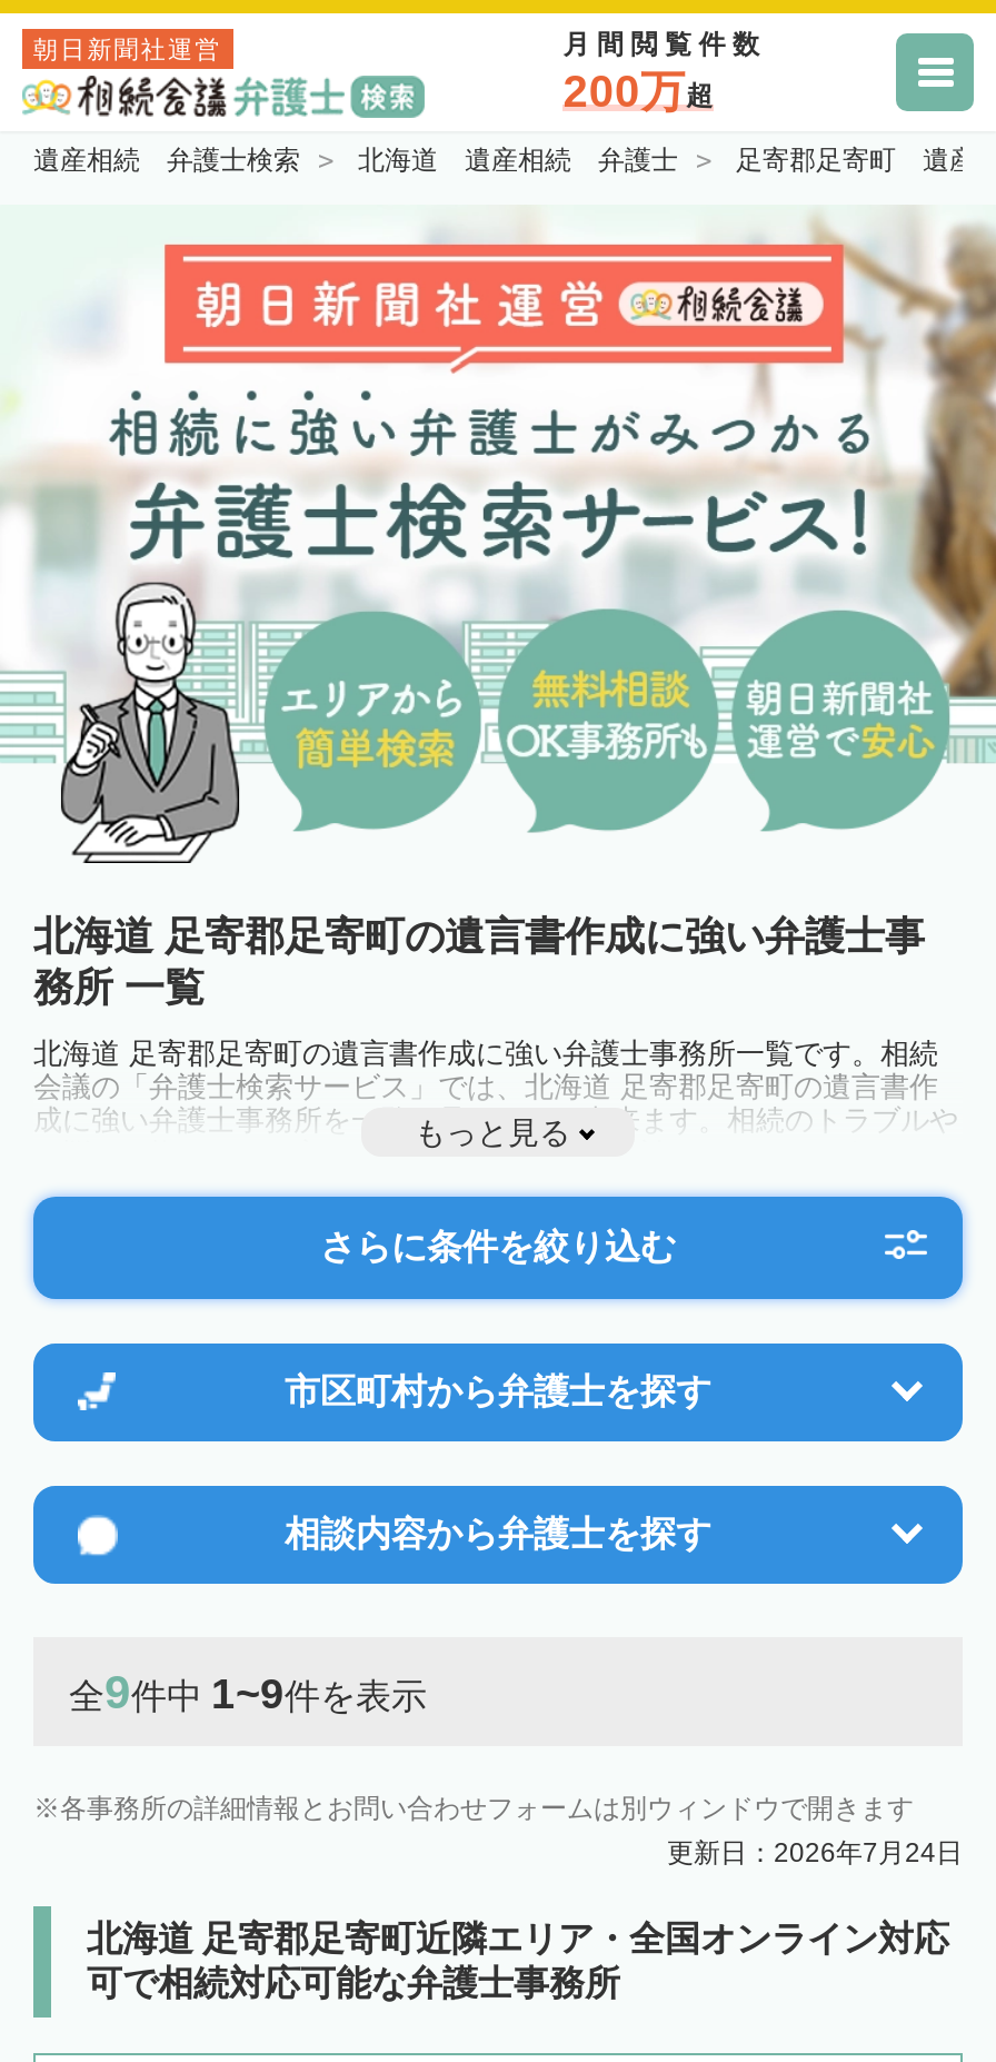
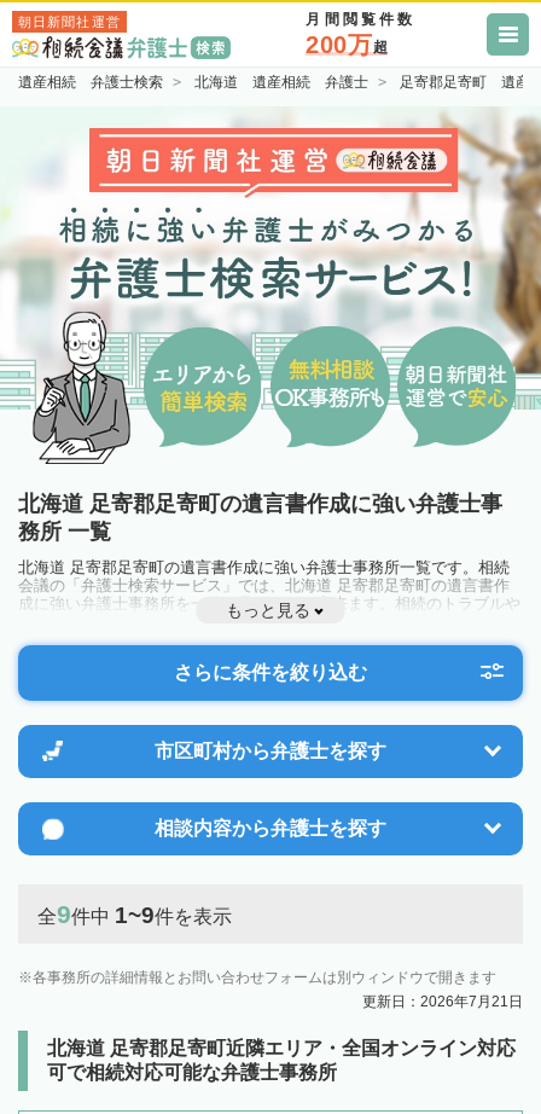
- 更新日：2026年7月24日
+ 更新日：2026年7月21日
